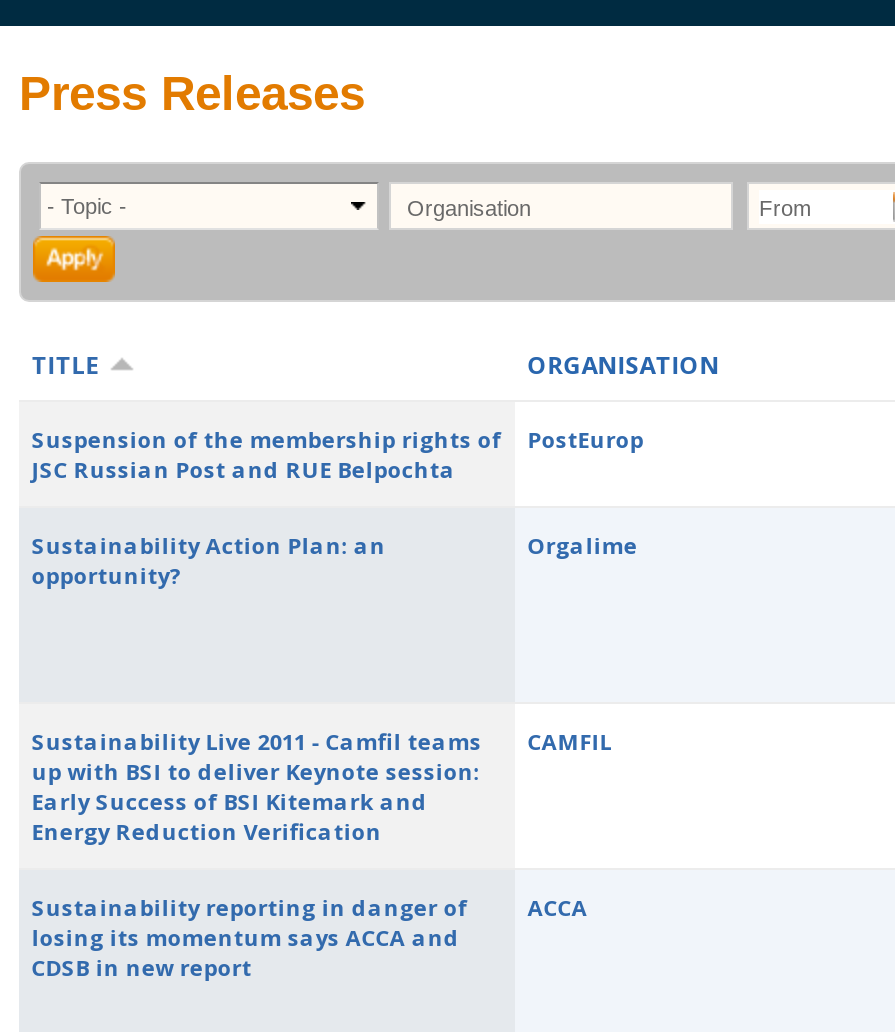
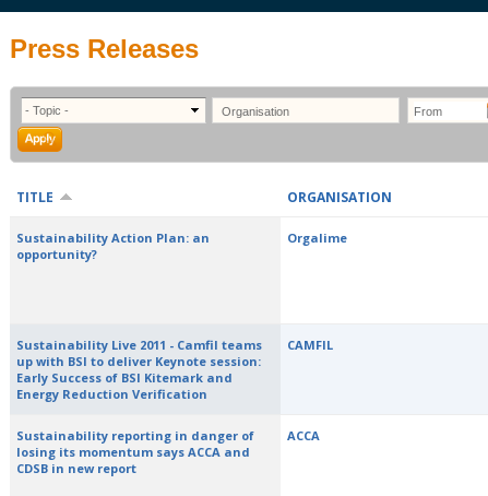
- Suspension of the membership rights of
- JSC Russian Post and RUE Belpochta

- PostEurop
